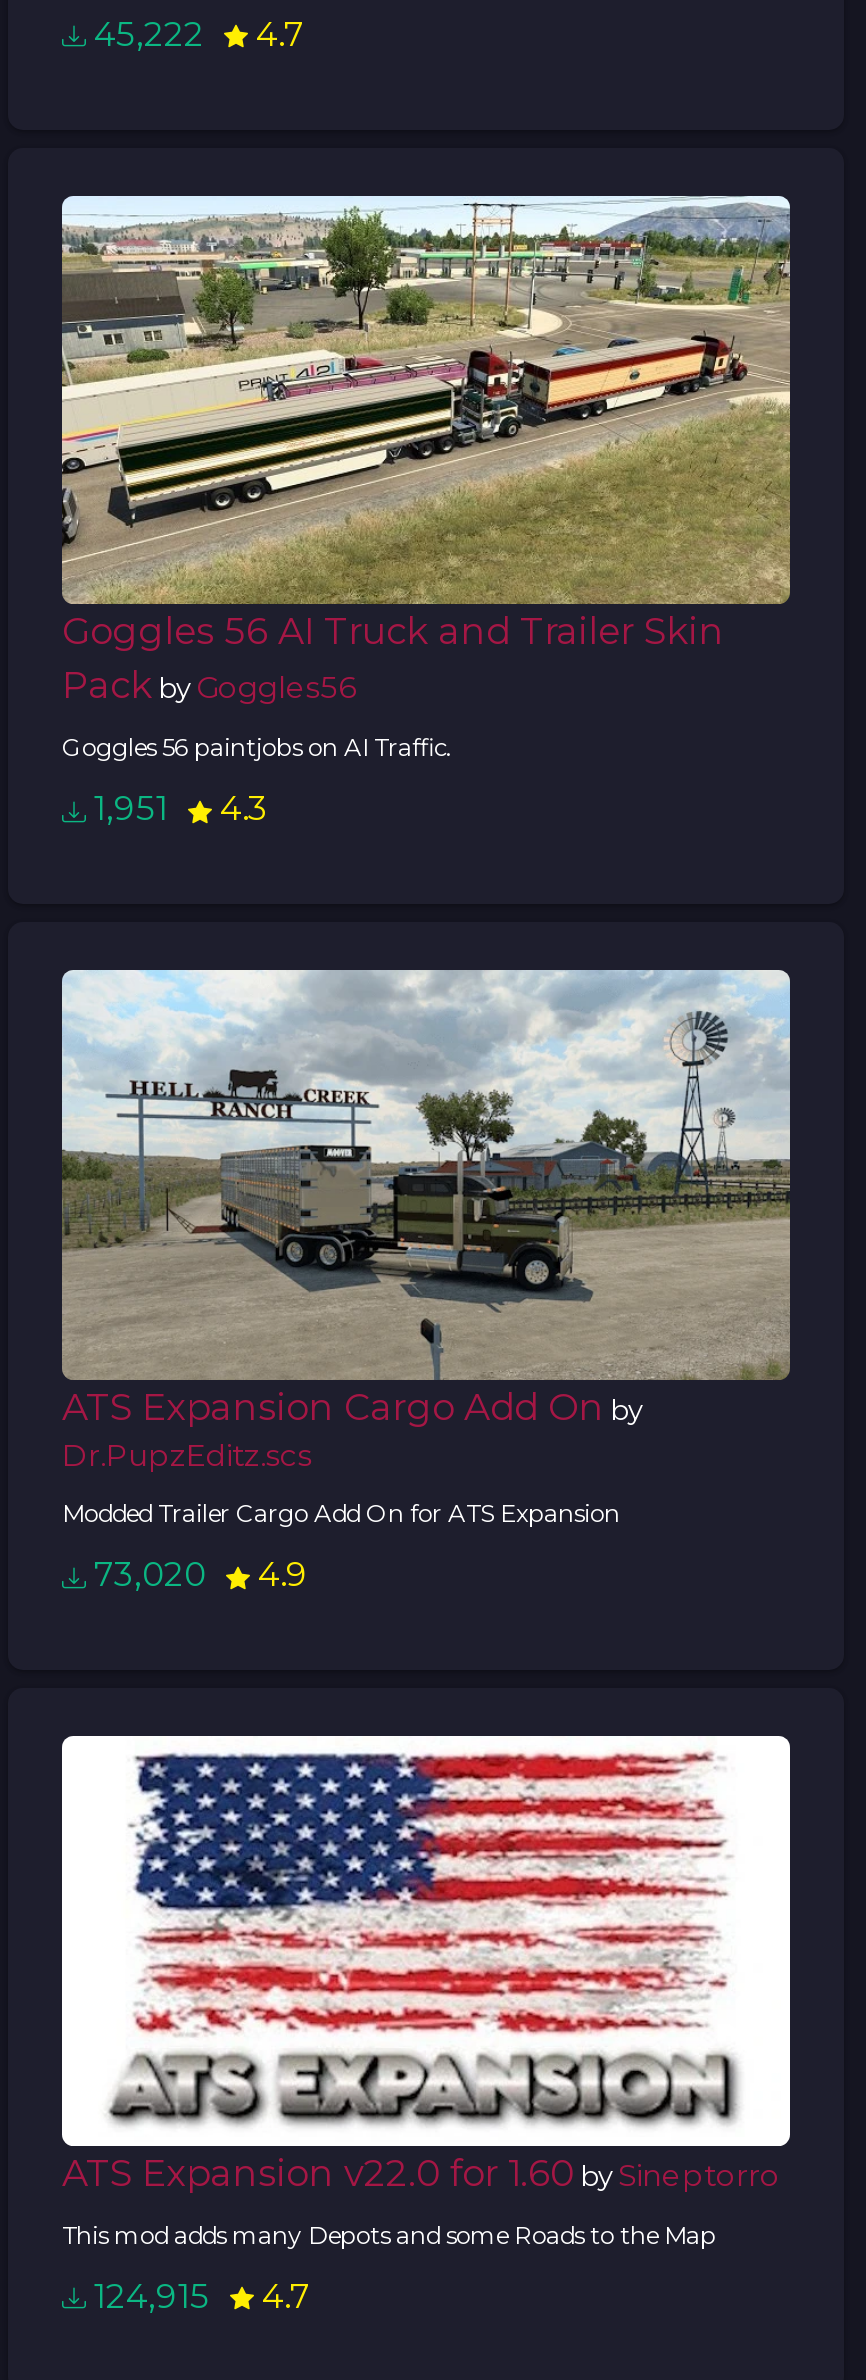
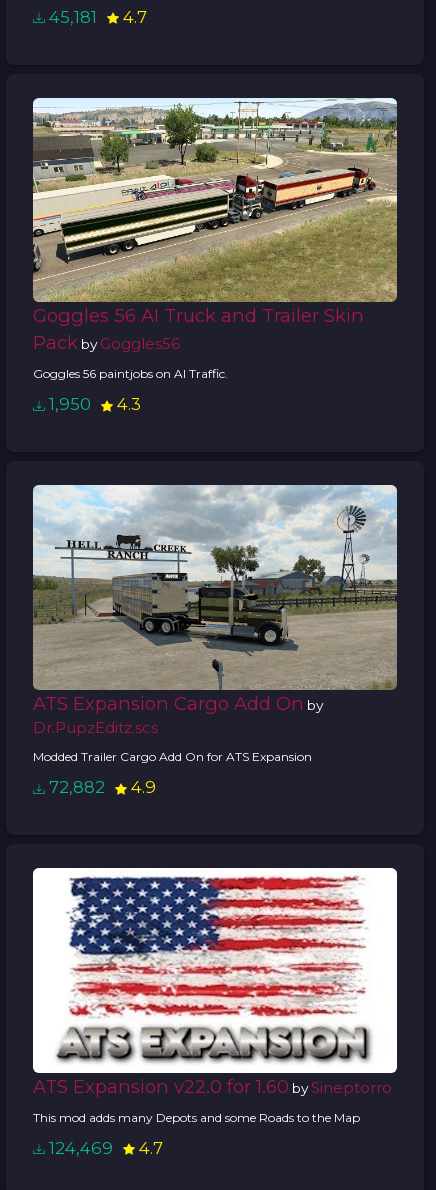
- 45,222 4.7
+ 45,181 4.7

- 1,951 4.3
+ 1,950 4.3

- 73,020 4.9
+ 72,882 4.9

- 124,915 4.7
+ 124,469 4.7
